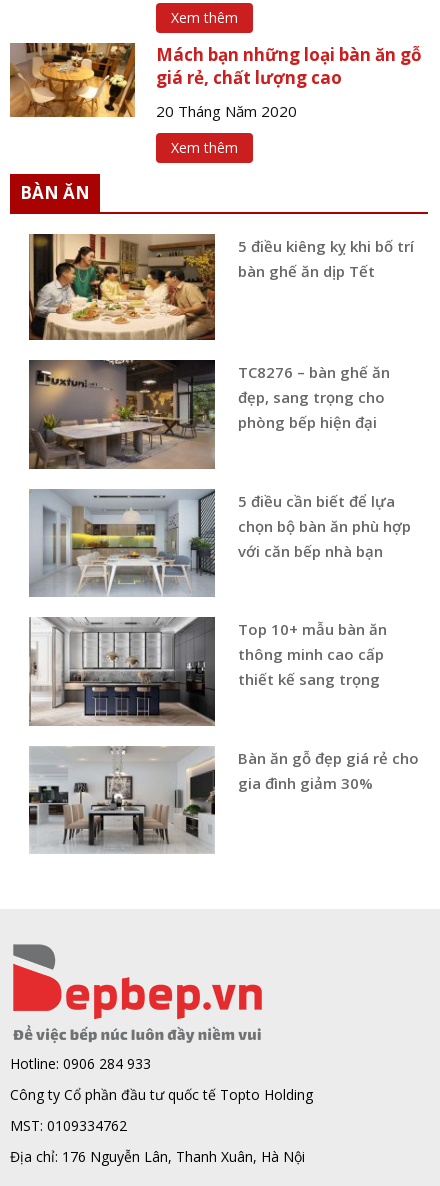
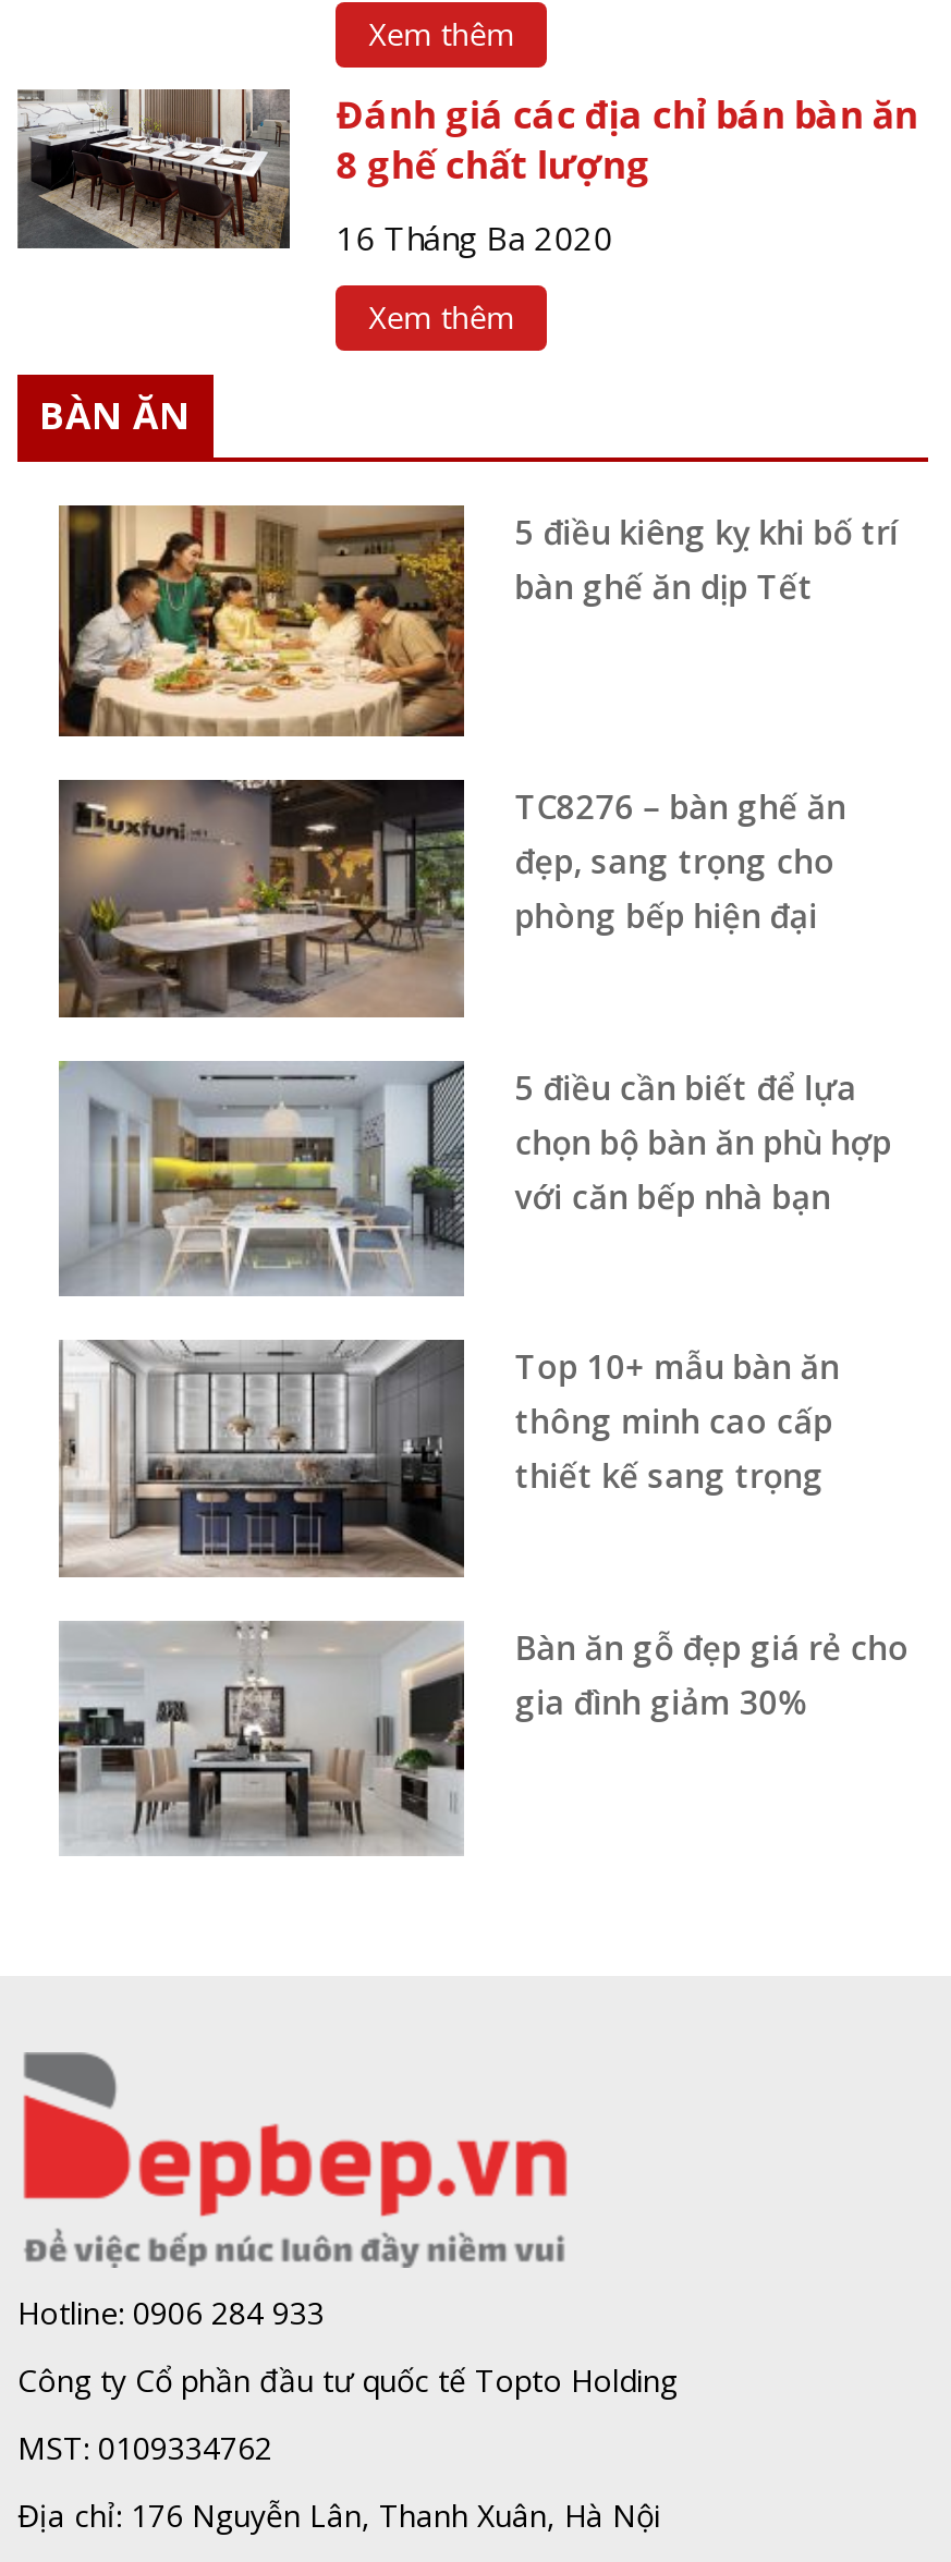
- [image]
- Mách bạn những loại bàn ăn gỗ
- giá rẻ, chất lượng cao
+ [image]
+ Đánh giá các địa chỉ bán bàn ăn
+ 8 ghế chất lượng

- 20 Tháng Năm 2020
+ 16 Tháng Ba 2020
